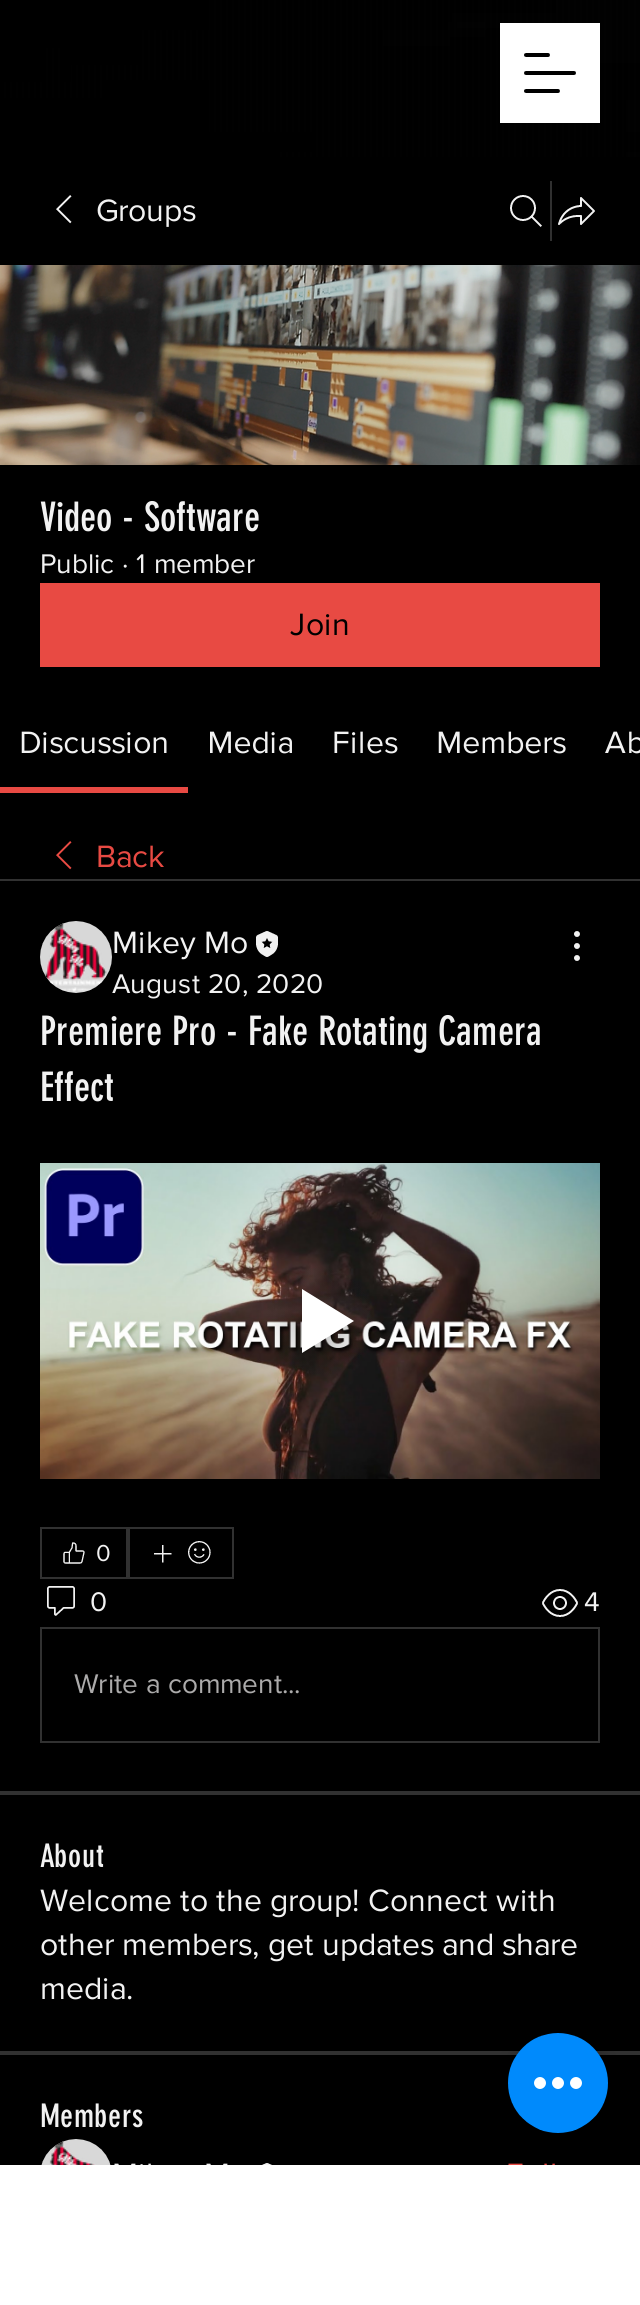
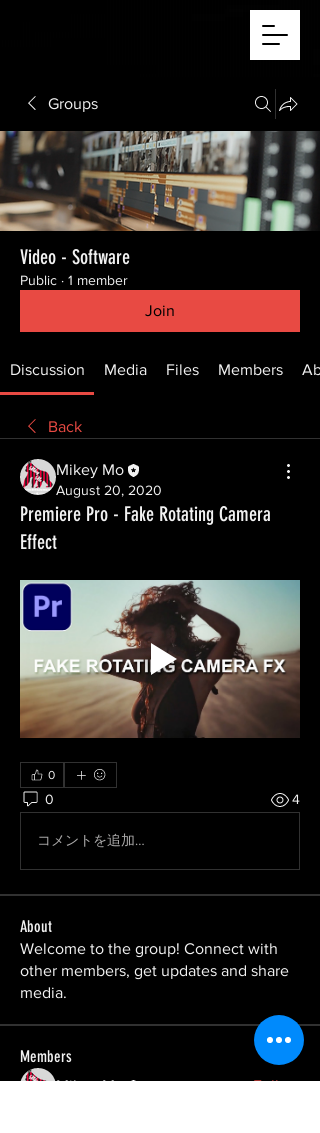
- Write a comment...
+ コメントを追加…
